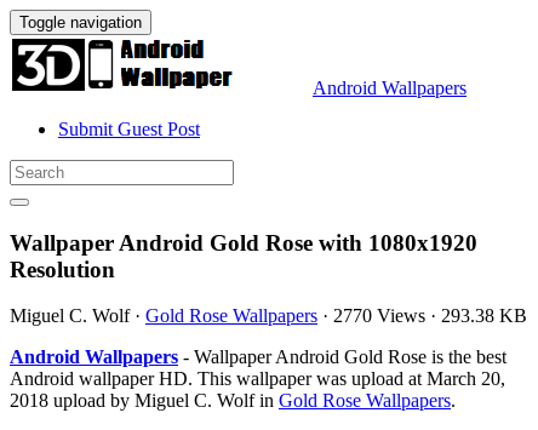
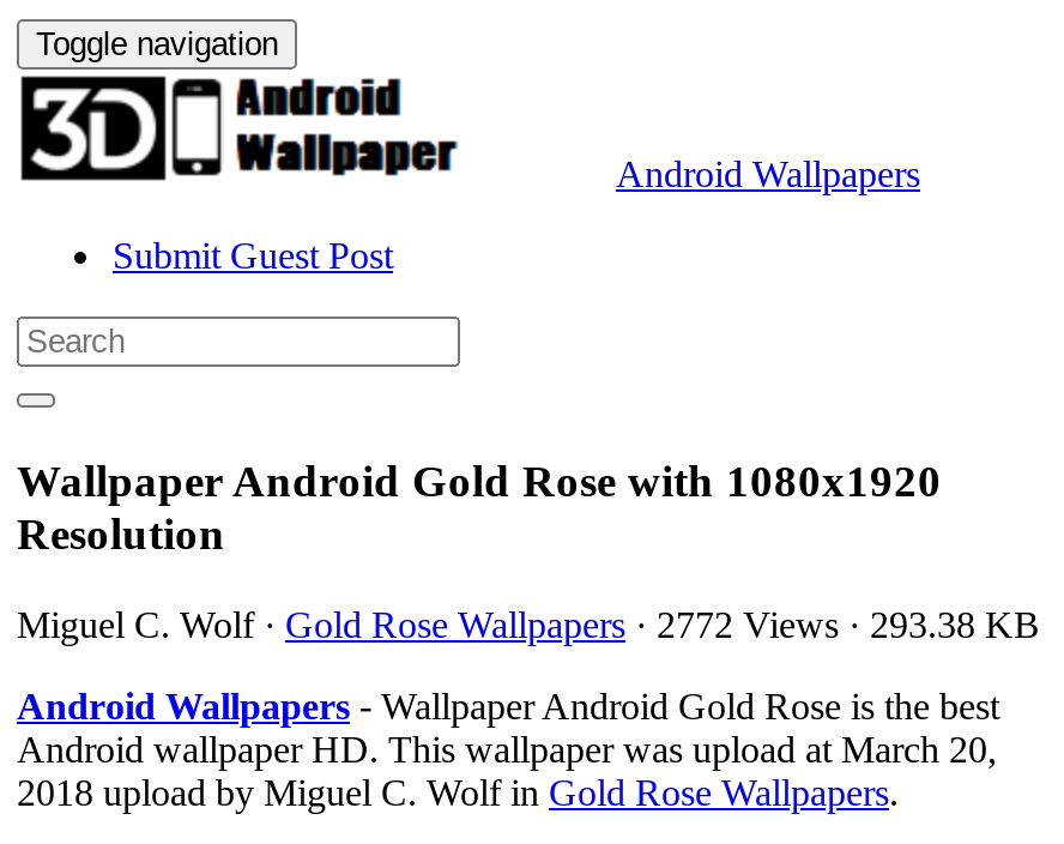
- Miguel C. Wolf · Gold Rose Wallpapers · 2770 Views · 293.38 KB
+ Miguel C. Wolf · Gold Rose Wallpapers · 2772 Views · 293.38 KB
